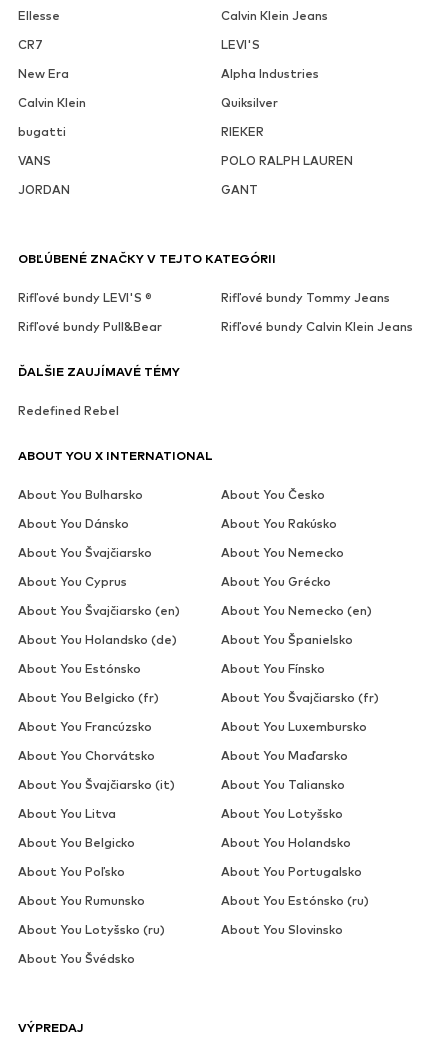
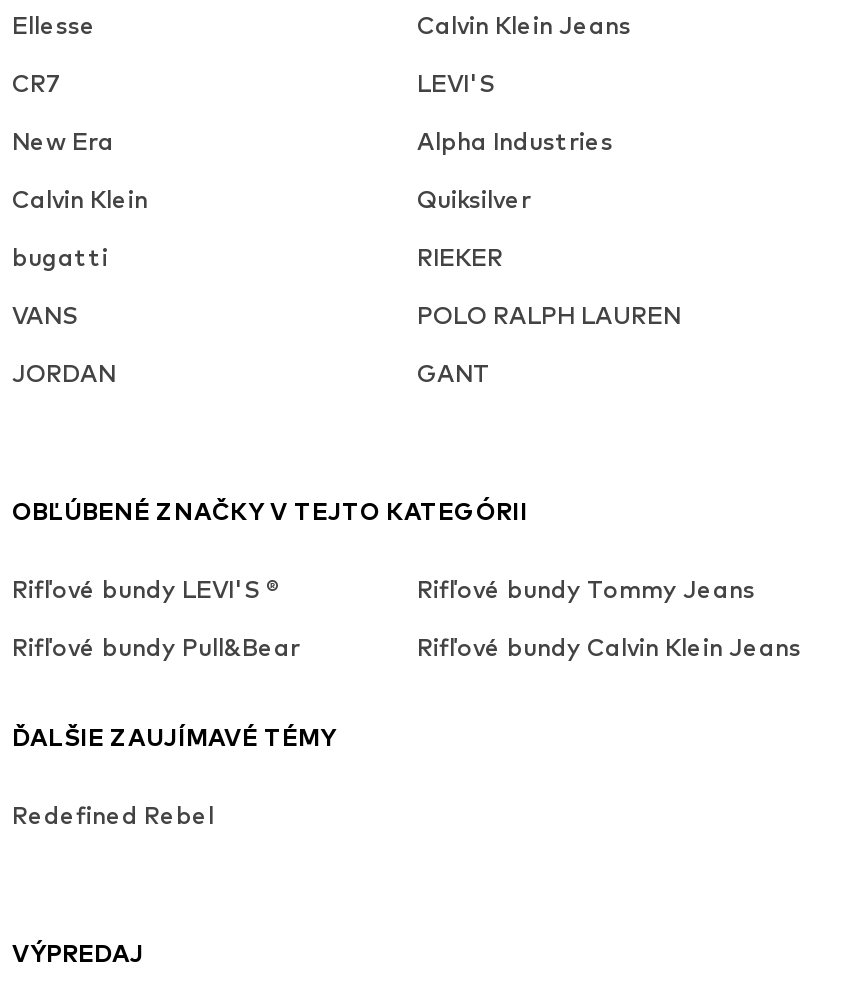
- ABOUT YOU X INTERNATIONAL
- About You Bulharsko
- About You Česko
- About You Dánsko
- About You Rakúsko
- About You Švajčiarsko
- About You Nemecko
- About You Cyprus
- About You Grécko
- About You Švajčiarsko (en)
- About You Nemecko (en)
- About You Holandsko (de)
- About You Španielsko
- About You Estónsko
- About You Fínsko
- About You Belgicko (fr)
- About You Švajčiarsko (fr)
- About You Francúzsko
- About You Luxembursko
- About You Chorvátsko
- About You Maďarsko
- About You Švajčiarsko (it)
- About You Taliansko
- About You Litva
- About You Lotyšsko
- About You Belgicko
- About You Holandsko
- About You Poľsko
- About You Portugalsko
- About You Rumunsko
- About You Estónsko (ru)
- About You Lotyšsko (ru)
- About You Slovinsko
- About You Švédsko
